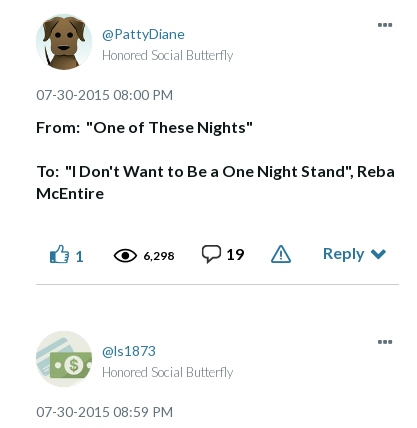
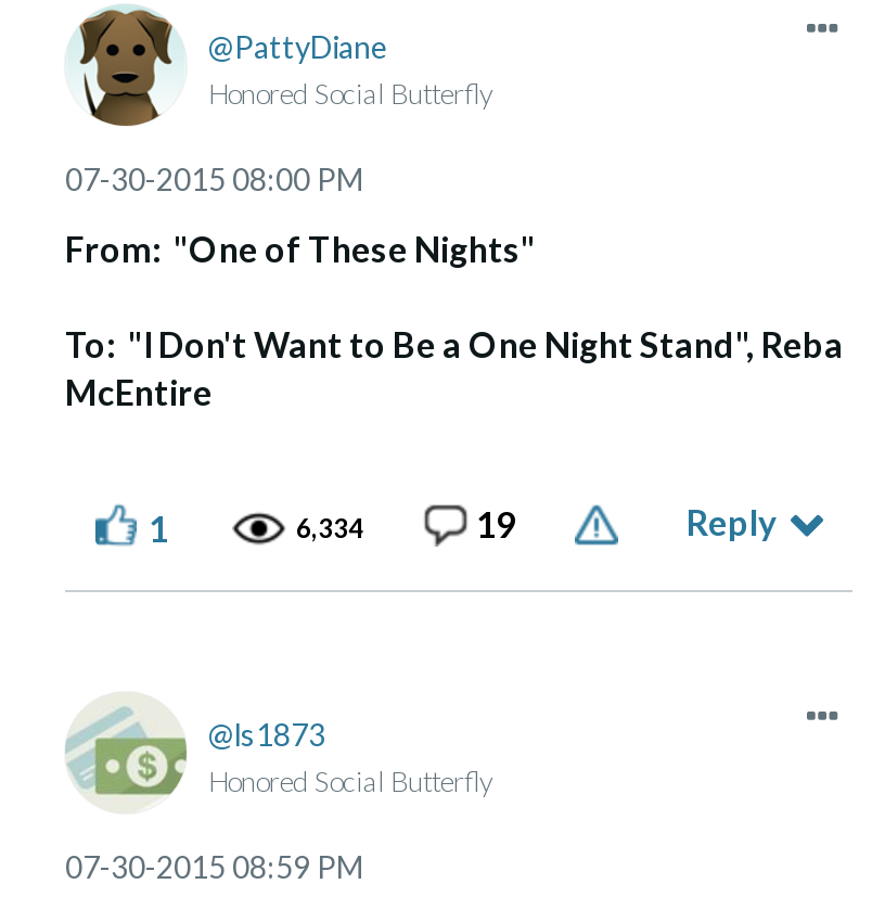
- 6,298
+ 6,334
